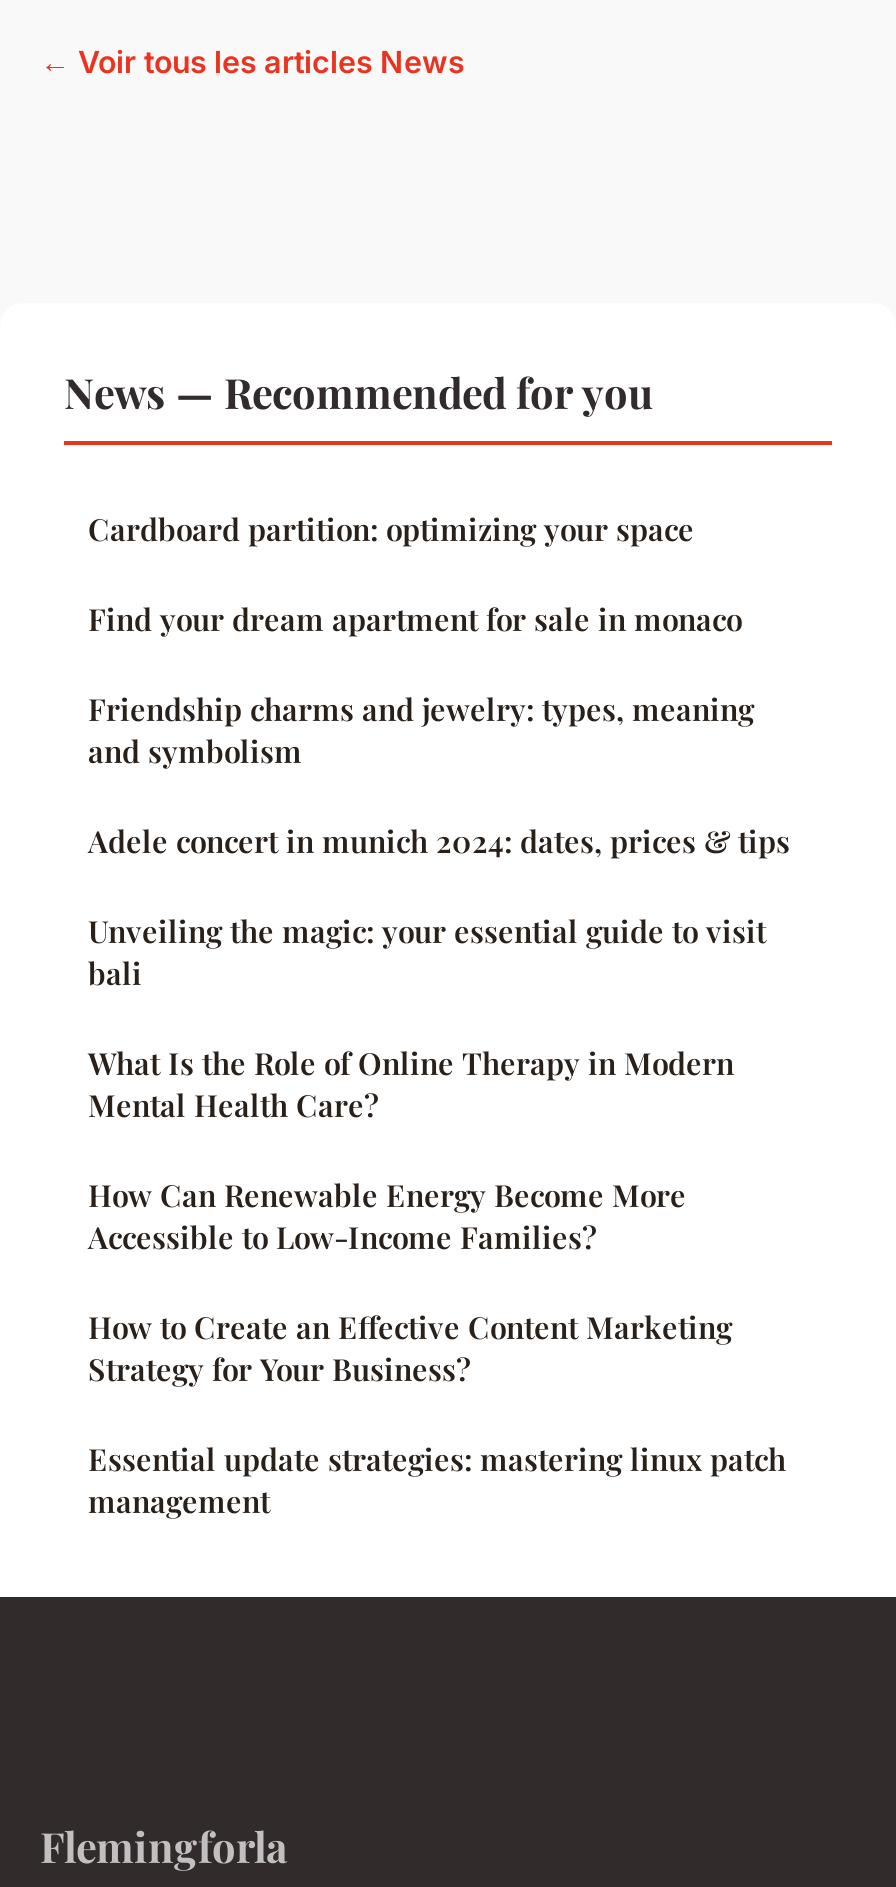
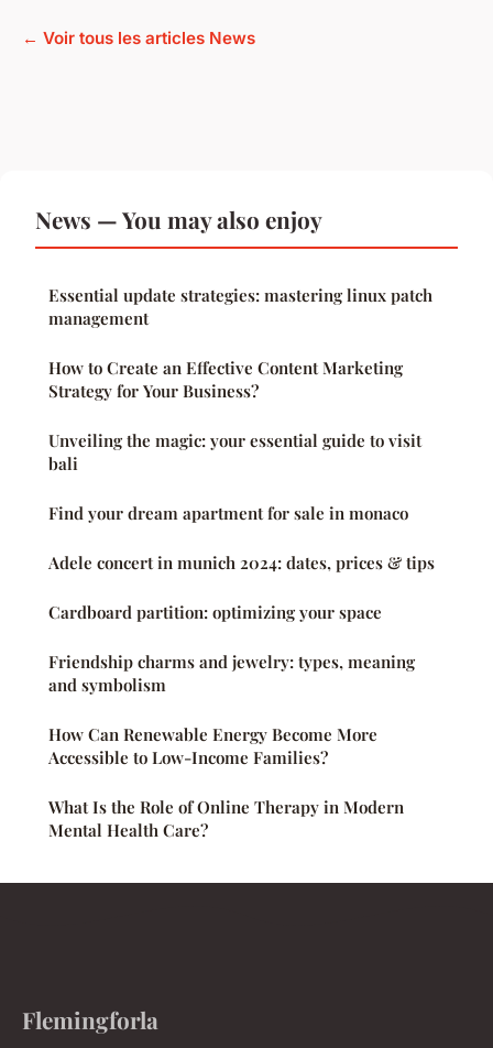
- News — Recommended for you
+ News — You may also enjoy

moved down: How to Create an Effective Content Marketing | Strategy for Your Business? | Unveiling the magic: your essential guide to visit | ... | What Is the Role of Online Therapy in Modern | Mental Health Care?

moved up: Essential update strategies: mastering linux patch | management
